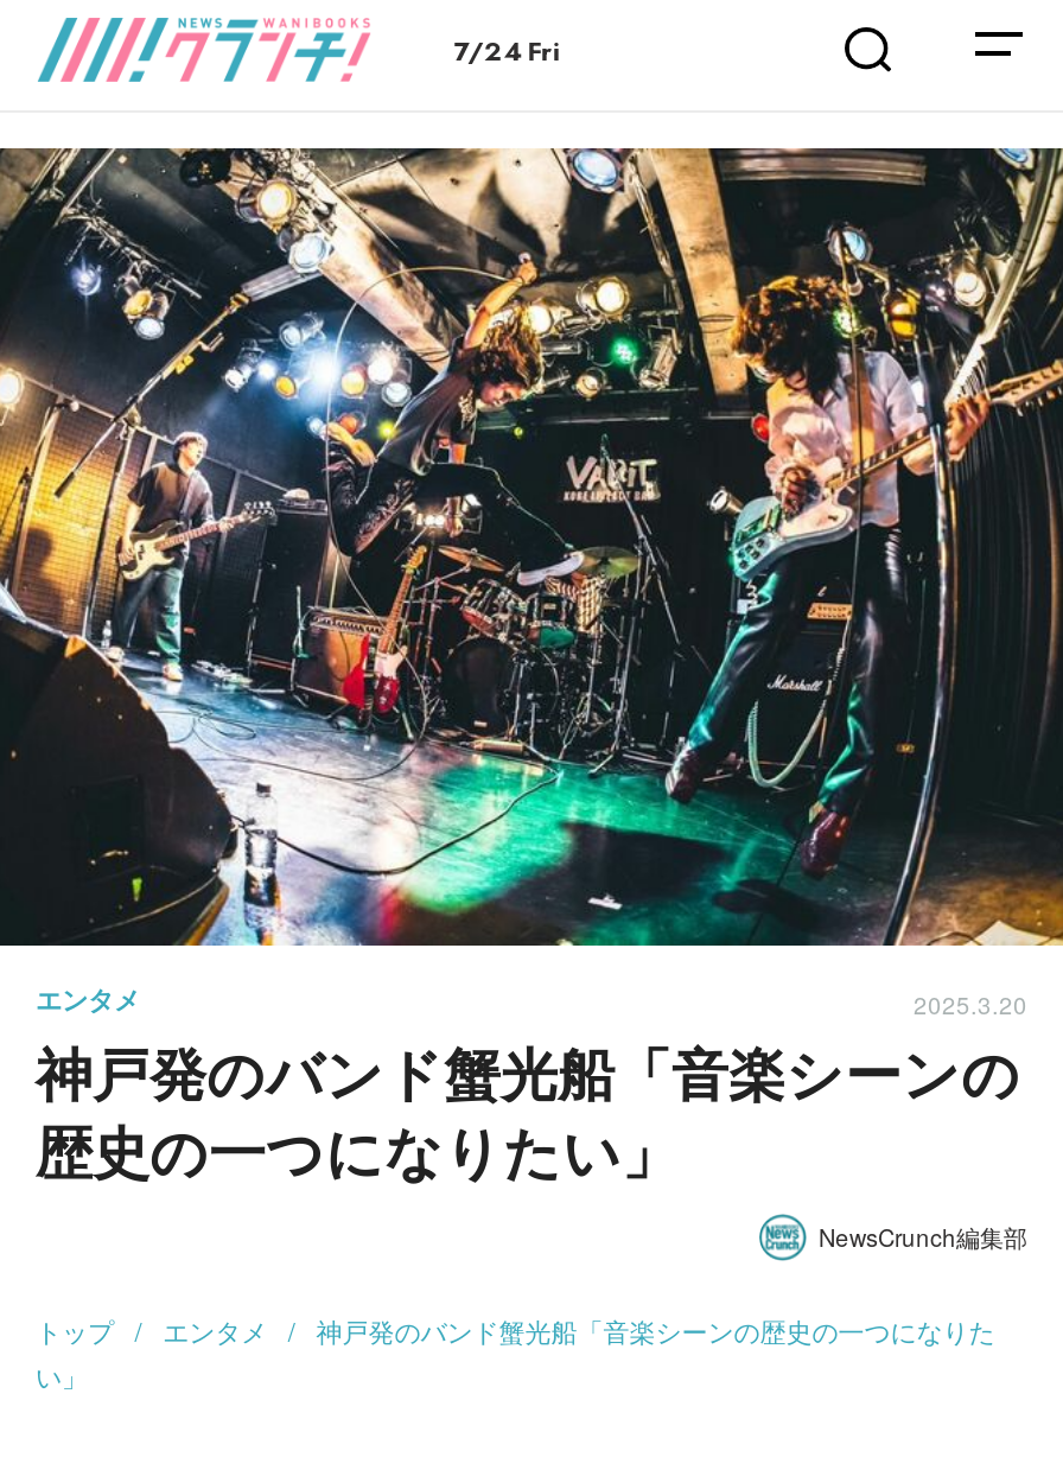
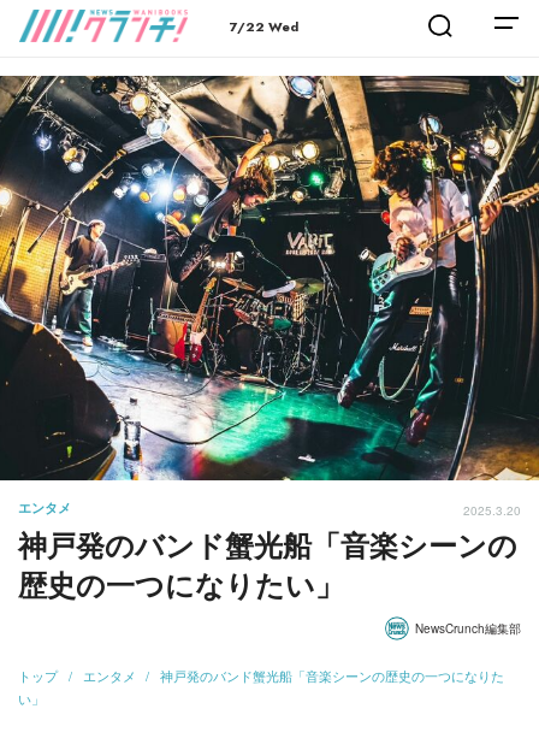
- 7/24 Fri
+ 7/22 Wed
